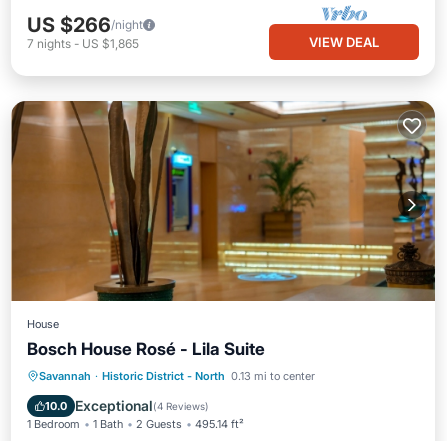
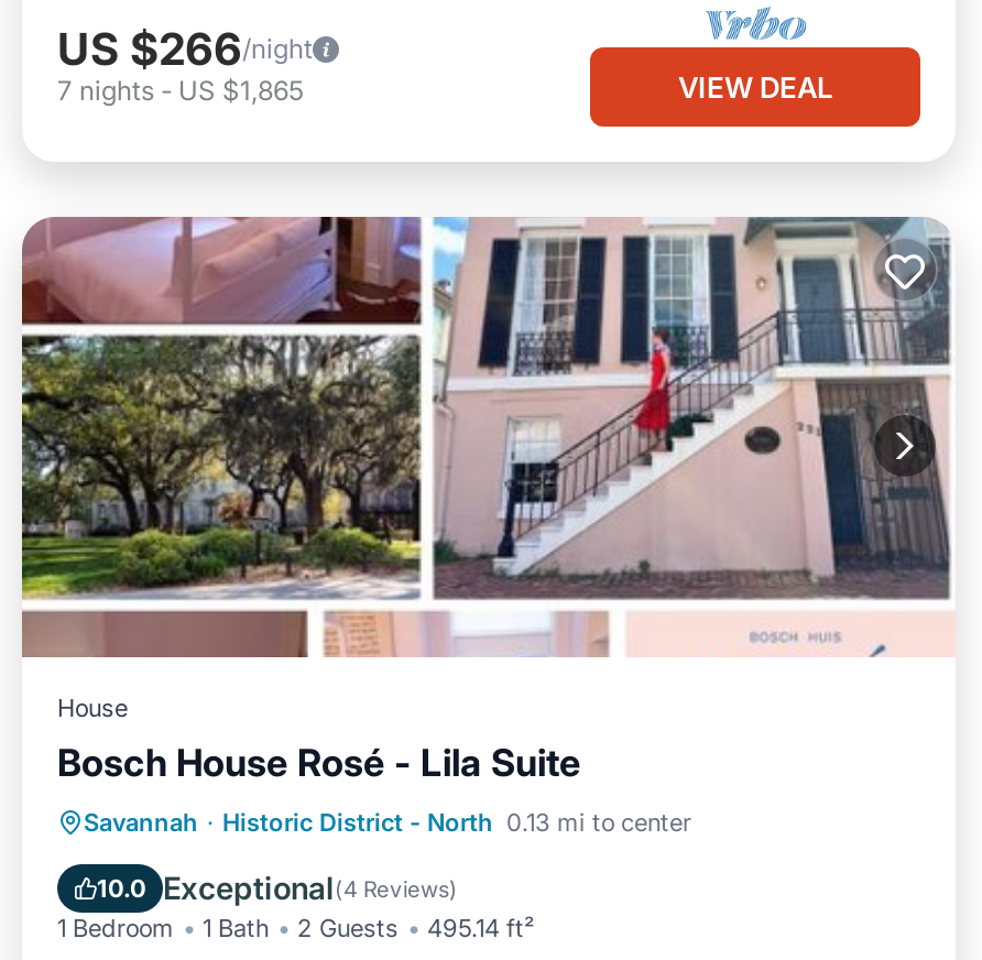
- [image]
+ [image]
